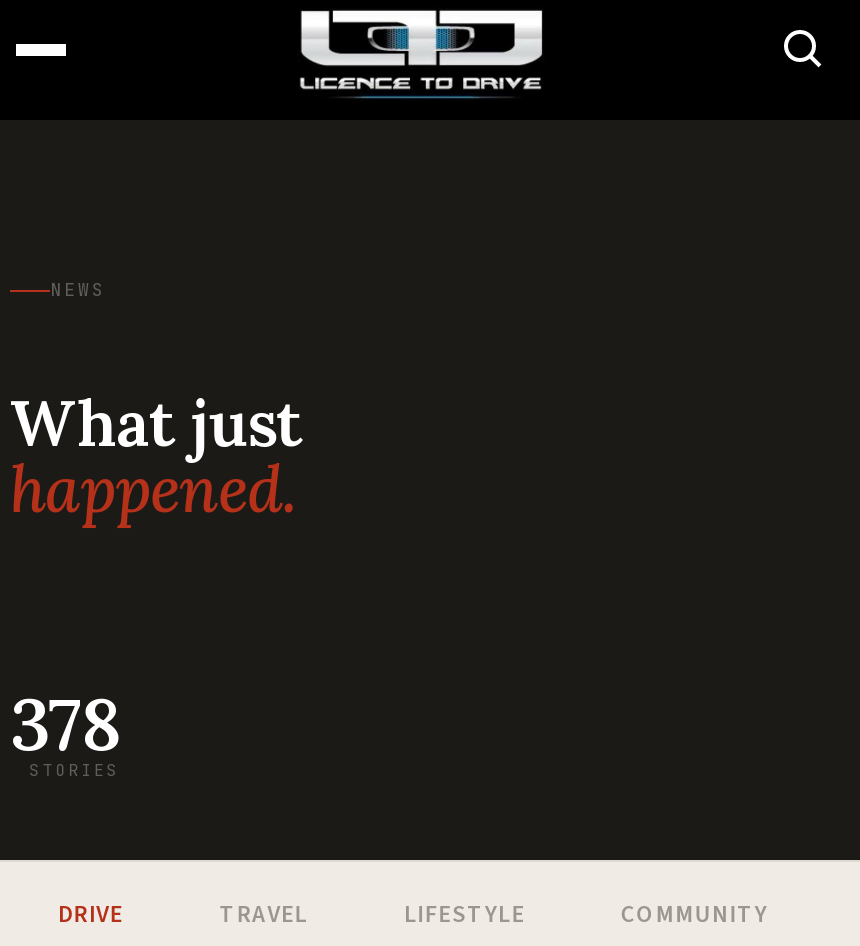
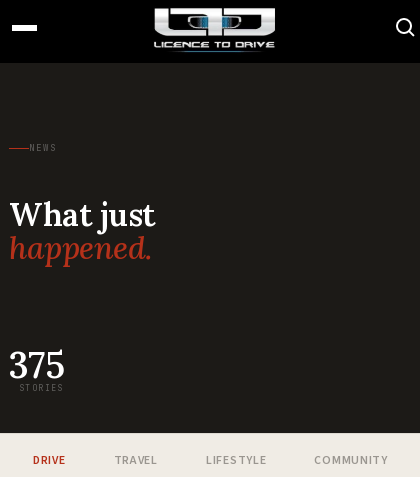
- 378 STORIES
+ 375 STORIES
